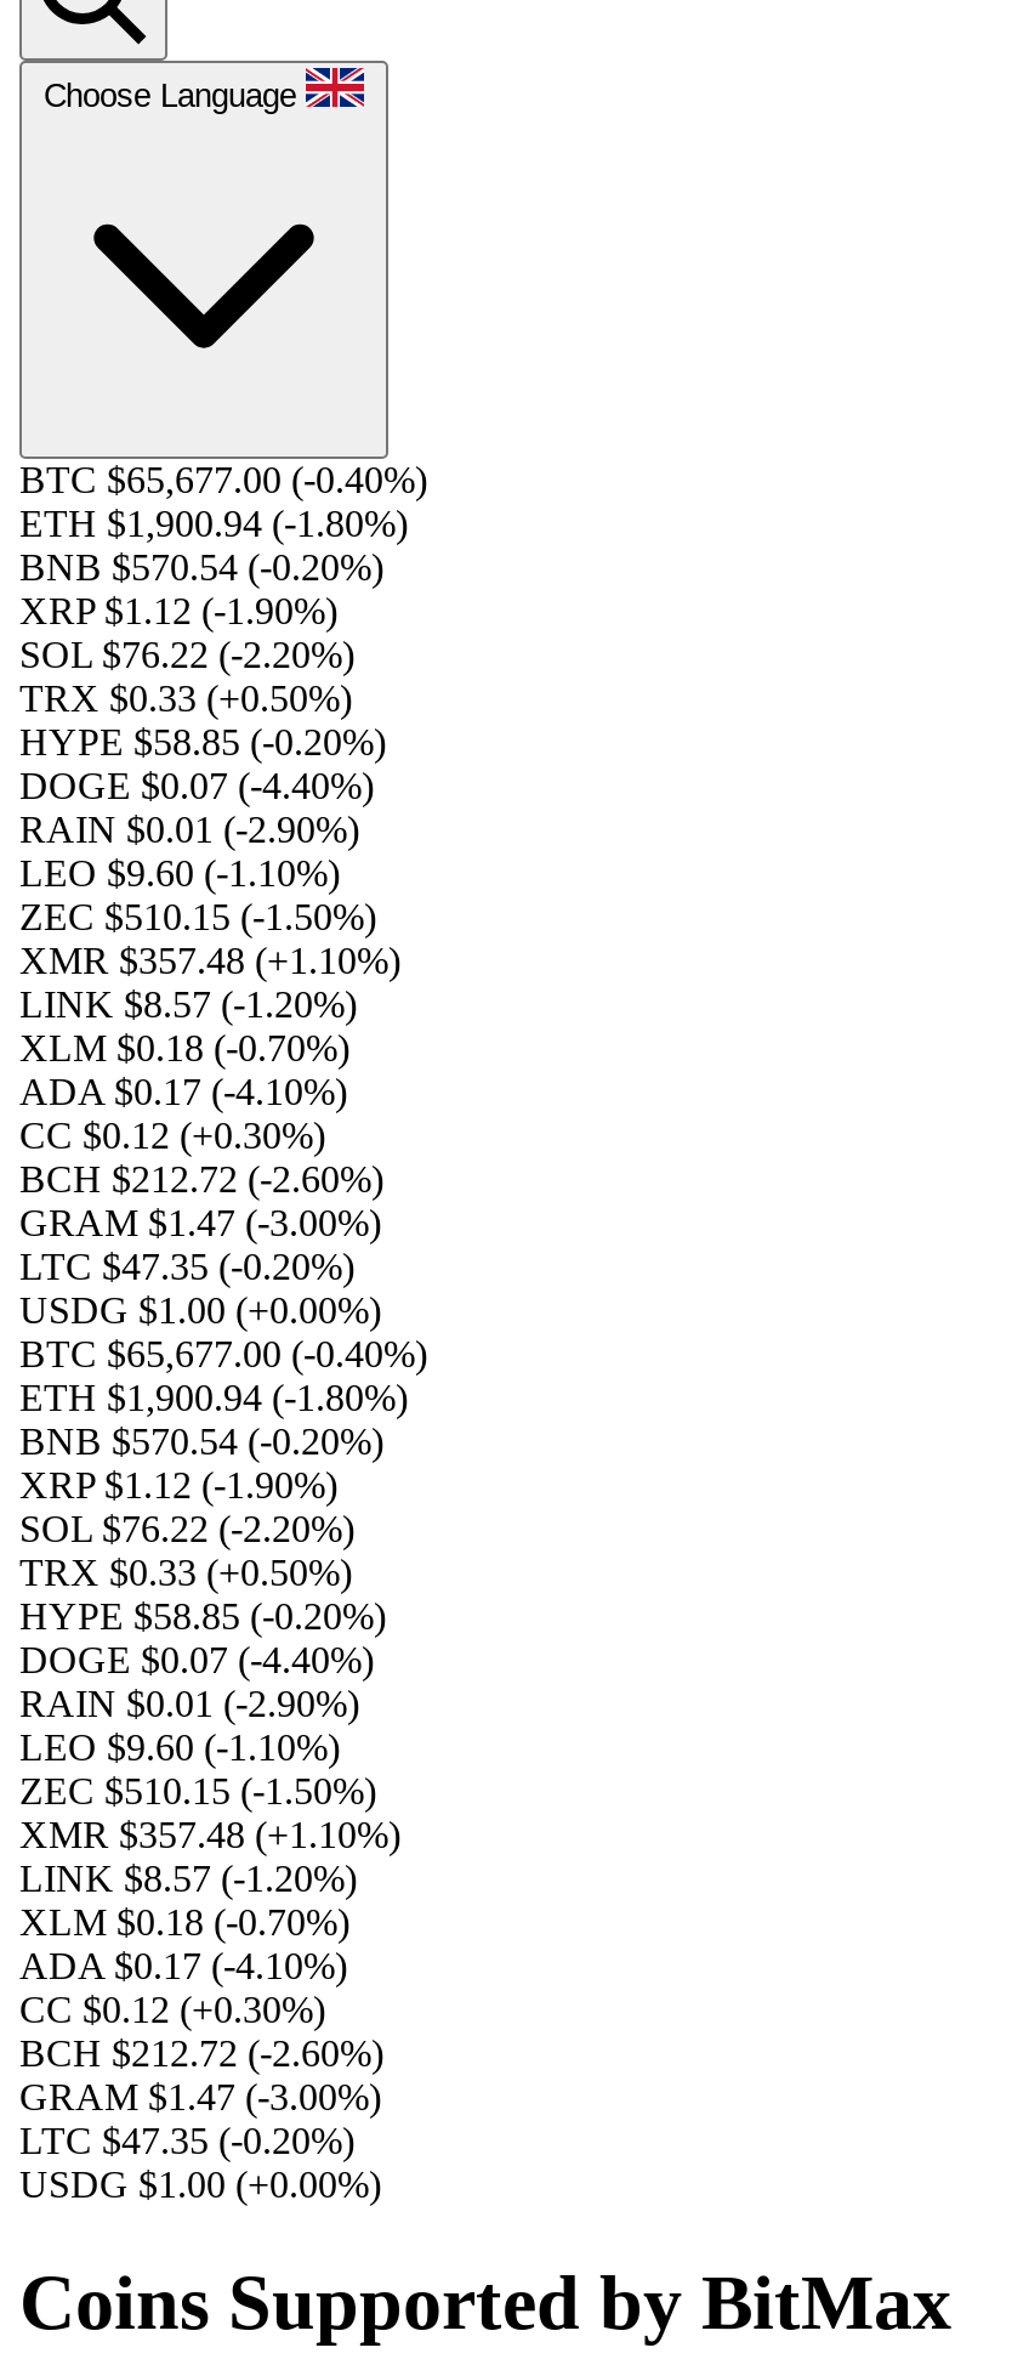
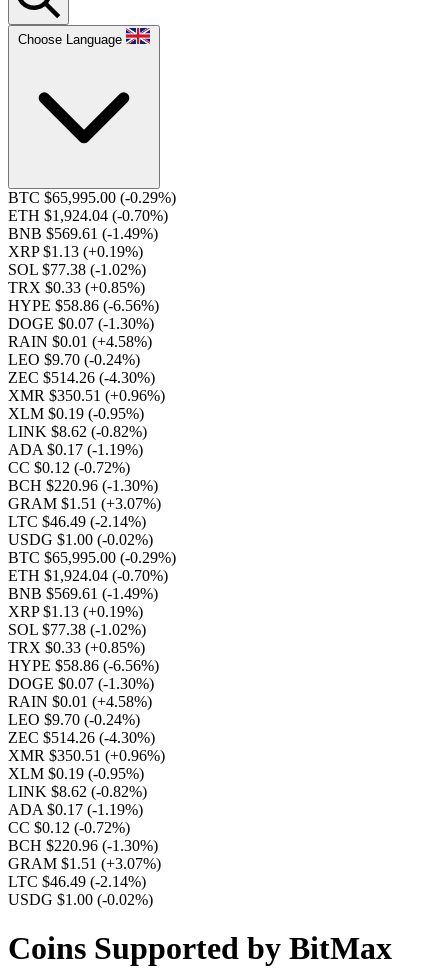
- BTC $65,677.00(-0.40%)
- ETH $1,900.94 (-1.80%)
- BNB $570.54 (-0.20%)
- XRP $1.12 (-1.90%)
- SOL $76.22(-2.20%)
- TRX $0.33 (+0.50%)
- HYPE $58.85 (-0.20%)
- DOGE $0.07 (-4.40%)
- RAIN $0.01 (-2.90%)
- LEO $9.60 (-1.10%)
- ZEC $510.15 (-1.50%)
- XMR $357.48(+1.10%)
- LINK $8.57 (-1.20%)
- XLM $0.18 (-0.70%)
- ADA $0.17 (-4.10%)
- CC $0.12 (+0.30%)
- BCH $212.72 (-2.60%)
- GRAM $1.47 (-3.00%)
- LTC $47.35 (-0.20%)
- USDG $1.00(+0.00%)
- BTC $65,677.00 (-0.40%)
- ETH $1,900.94 (-1.80%)
- BNB $570.54 (-0.20%)
- XRP $1.12 (-1.90%)
- SOL $76.22(-2.20%)
- TRX $0.33 (+0.50%)
- HYPE $58.85 (-0.20%)
- DOGE $0.07 (-4.40%)
- RAIN $0.01 (-2.90%)
- LEO $9.60 (-1.10%)
- ZEC $510.15 (-1.50%)
- XMR $357.48(+1.10%)
- LINK $8.57 (-1.20%)
- XLM $0.18 (-0.70%)
- ADA $0.17 (-4.10%)
- CC $0.12 (+0.30%)
- BCH $212.72 (-2.60%)
- GRAM $1.47 (-3.00%)
- LTC $47.35 (-0.20%)
- USDG $1.00(+0.00%)
+ BTC $65,995.00(-0.29%)
+ ETH $1,924.04 (-0.70%)
+ BNB $569.61 (-1.49%)
+ XRP $1.13 (+0.19%)
+ SOL $77.38(-1.02%)
+ TRX $0.33 (+0.85%)
+ HYPE $58.86 (-6.56%)
+ DOGE $0.07 (-1.30%)
+ RAIN $0.01 (+4.58%)
+ LEO $9.70 (-0.24%)
+ ZEC $514.26 (-4.30%)
+ XMR $350.51(+0.96%)
+ XLM $0.19 (-0.95%)
+ LINK $8.62 (-0.82%)
+ ADA $0.17 (-1.19%)
+ CC $0.12 (-0.72%)
+ BCH $220.96 (-1.30%)
+ GRAM $1.51 (+3.07%)
+ LTC $46.49 (-2.14%)
+ USDG $1.00(-0.02%)
+ BTC $65,995.00 (-0.29%)
+ ETH $1,924.04 (-0.70%)
+ BNB $569.61 (-1.49%)
+ XRP $1.13 (+0.19%)
+ SOL $77.38(-1.02%)
+ TRX $0.33 (+0.85%)
+ HYPE $58.86 (-6.56%)
+ DOGE $0.07 (-1.30%)
+ RAIN $0.01 (+4.58%)
+ LEO $9.70 (-0.24%)
+ ZEC $514.26 (-4.30%)
+ XMR $350.51(+0.96%)
+ XLM $0.19 (-0.95%)
+ LINK $8.62 (-0.82%)
+ ADA $0.17 (-1.19%)
+ CC $0.12 (-0.72%)
+ BCH $220.96 (-1.30%)
+ GRAM $1.51 (+3.07%)
+ LTC $46.49 (-2.14%)
+ USDG $1.00(-0.02%)
